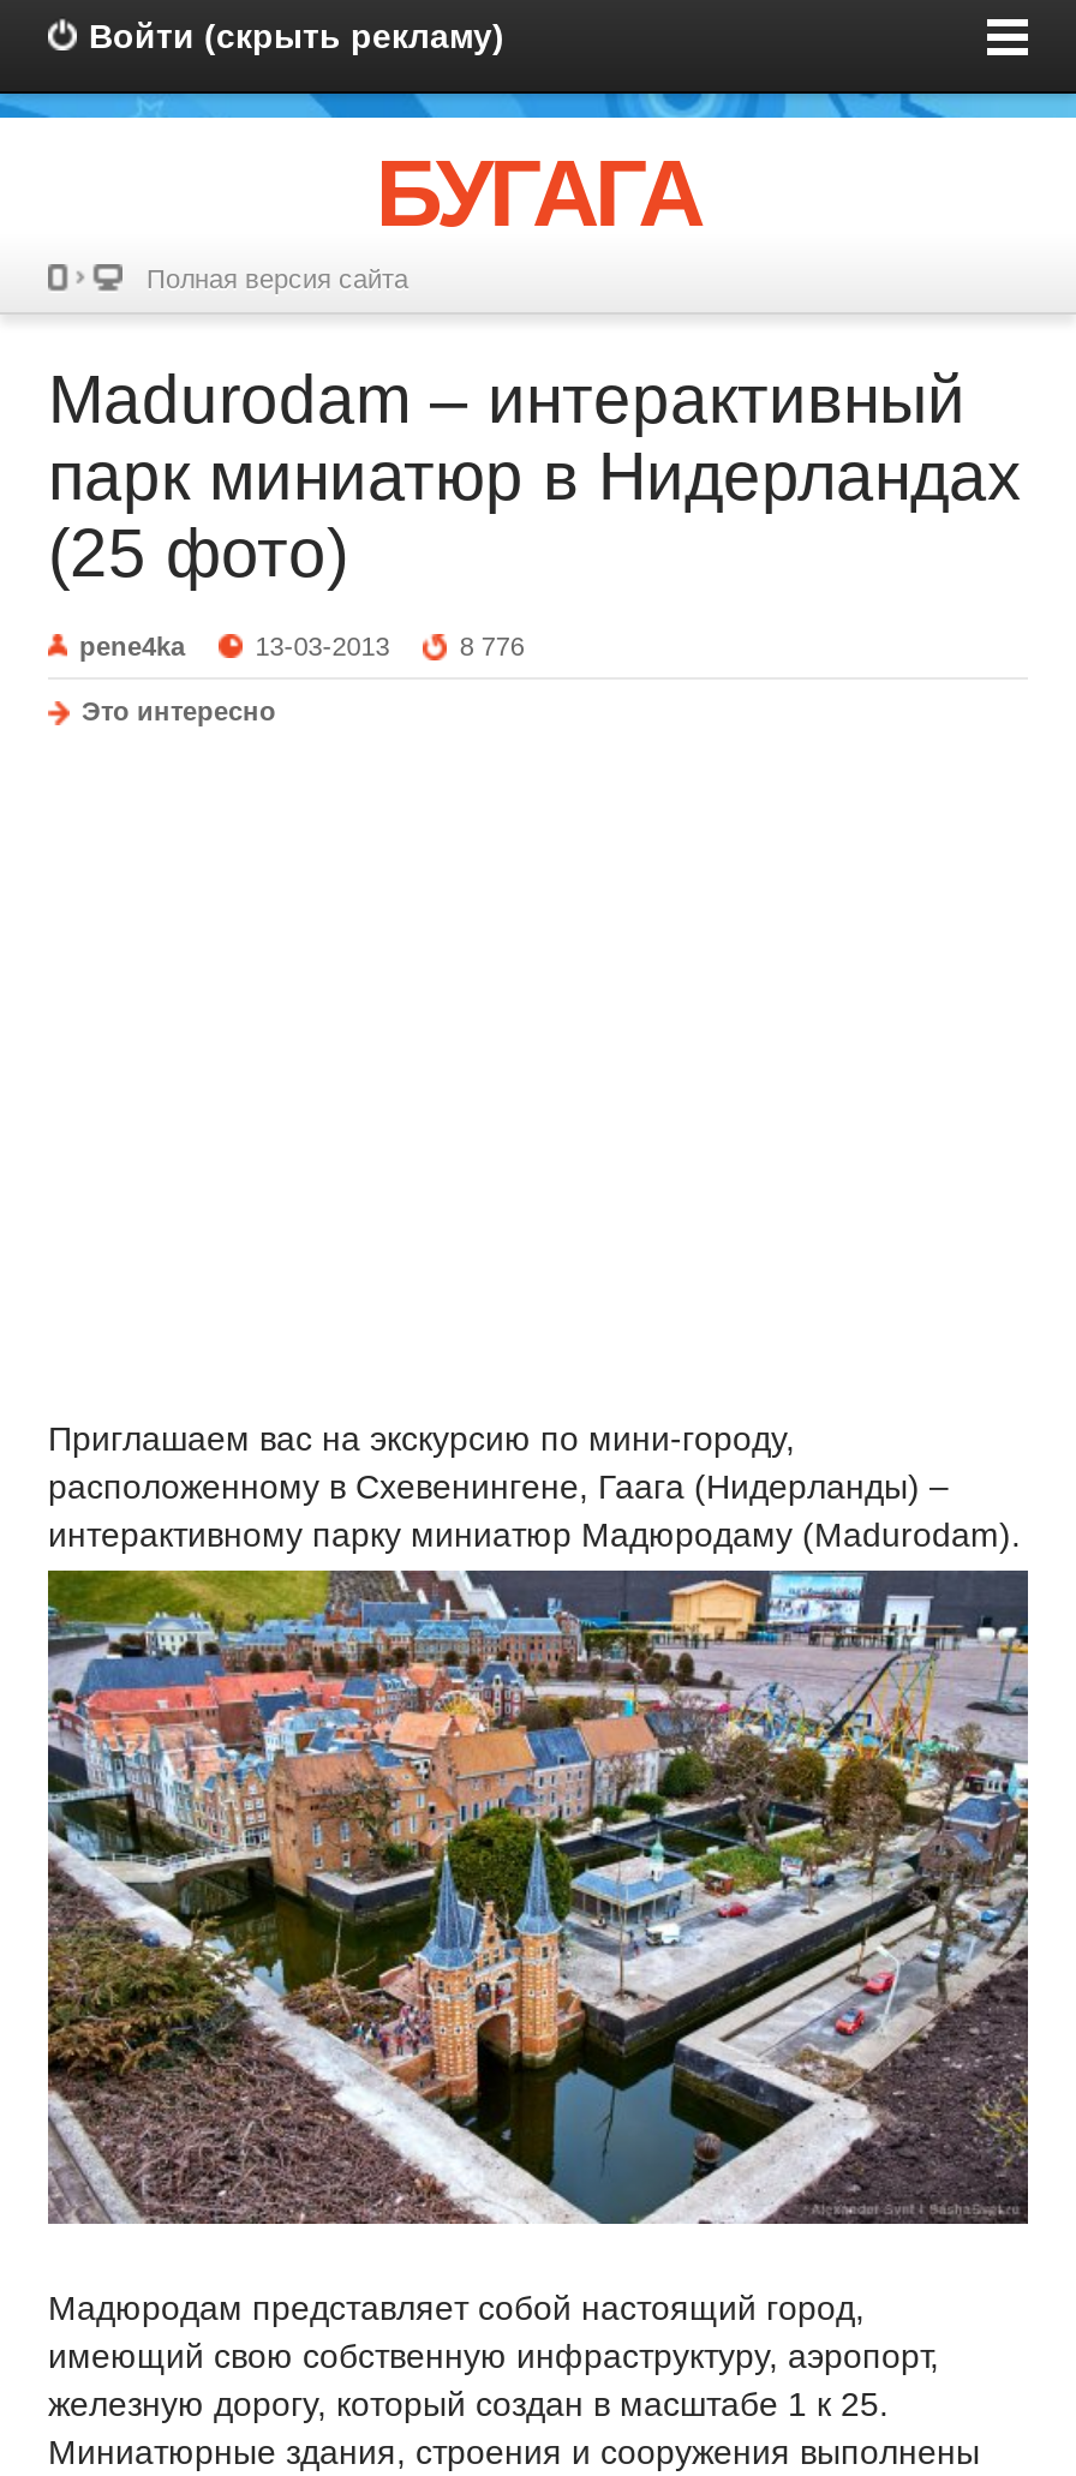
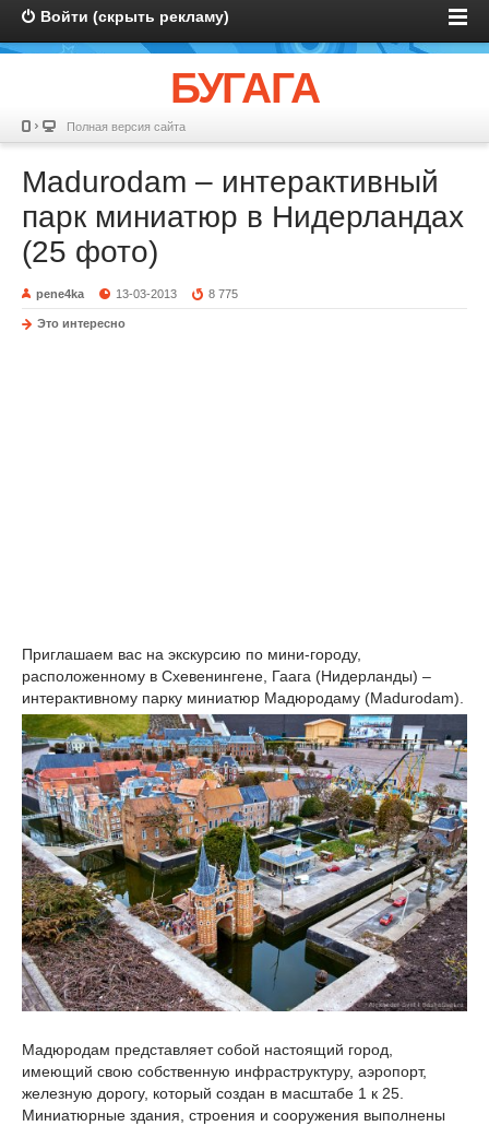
- 8 776
+ 8 775
